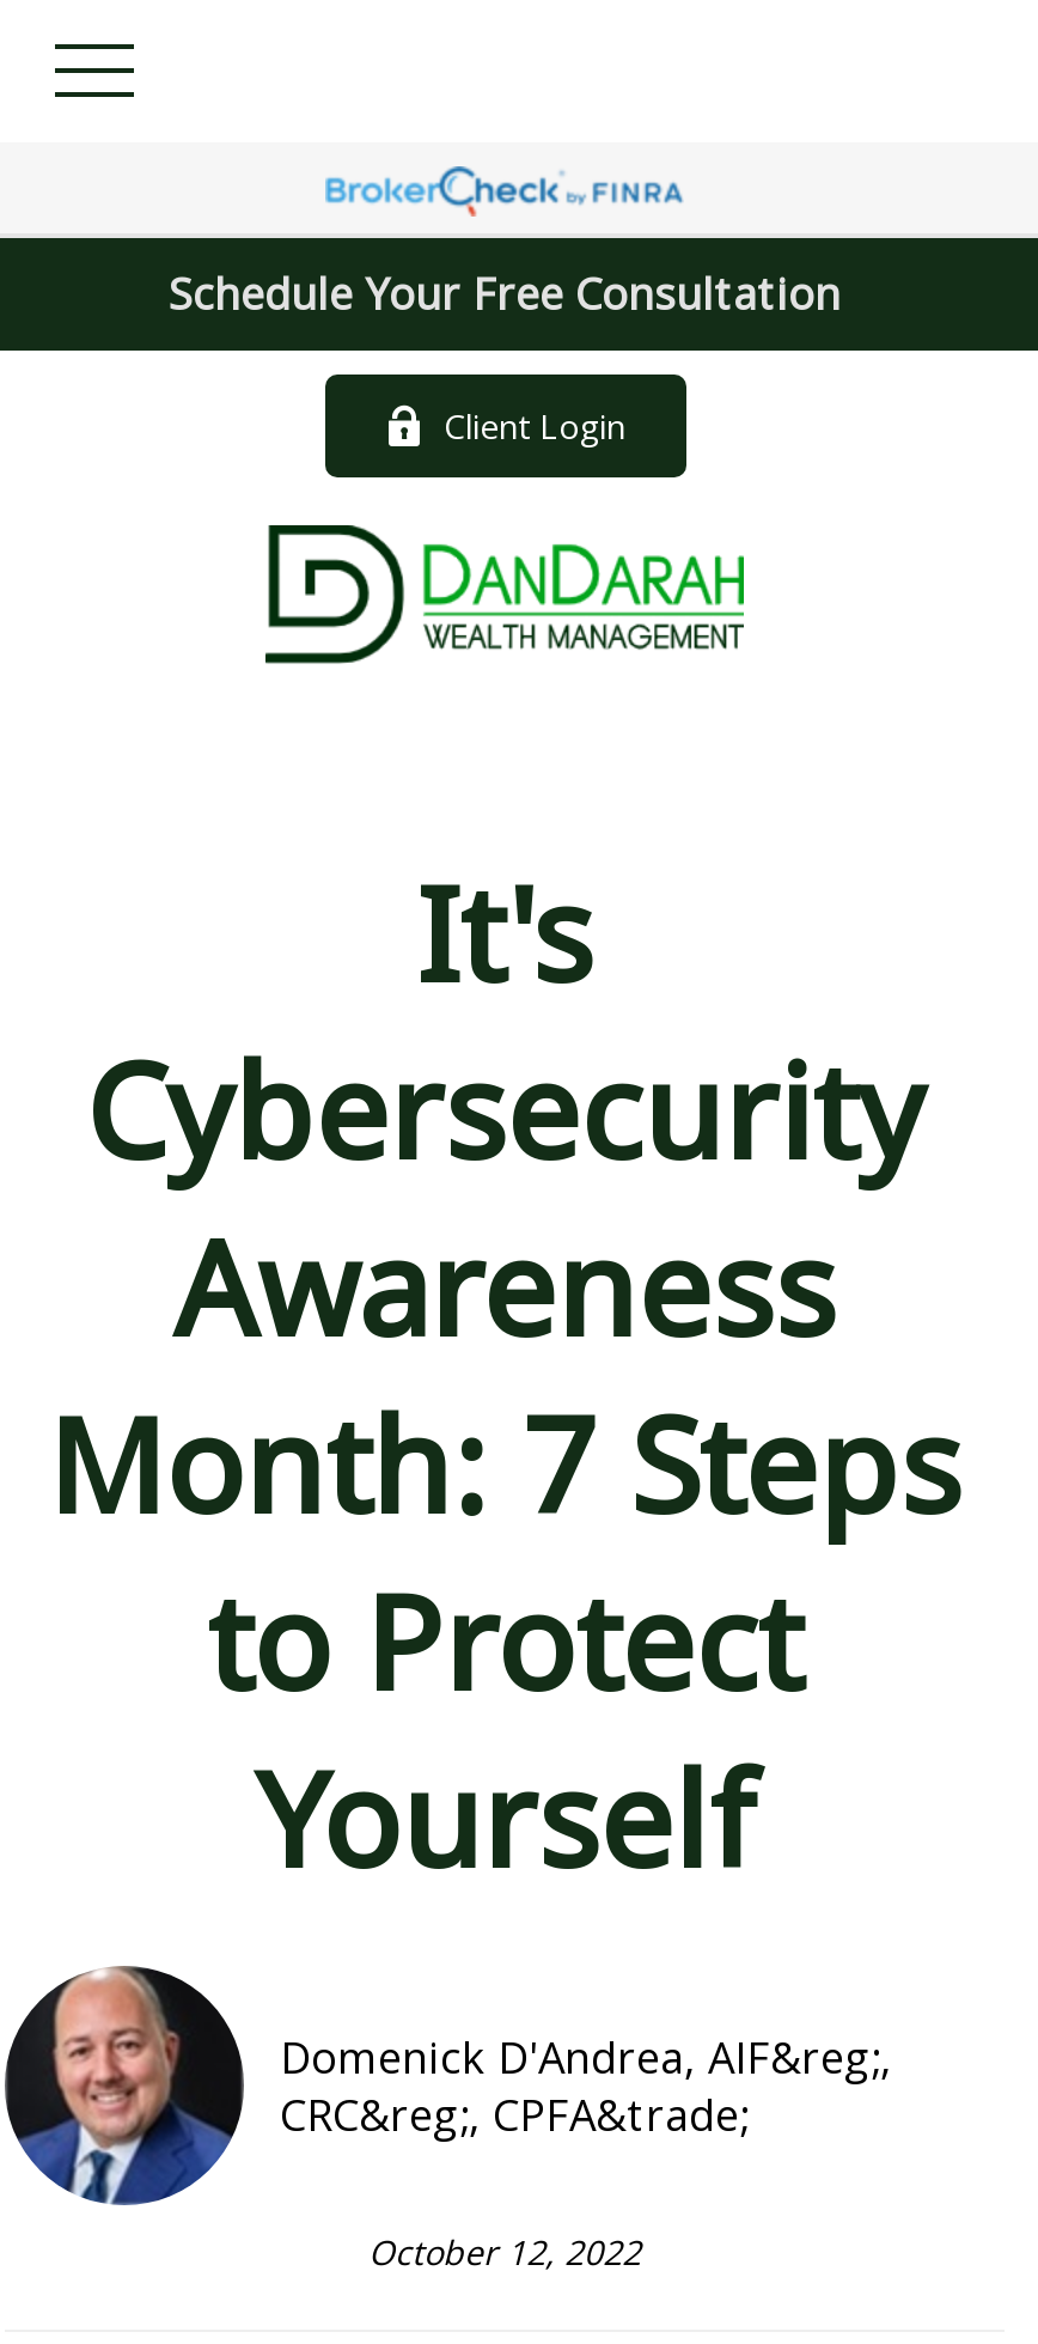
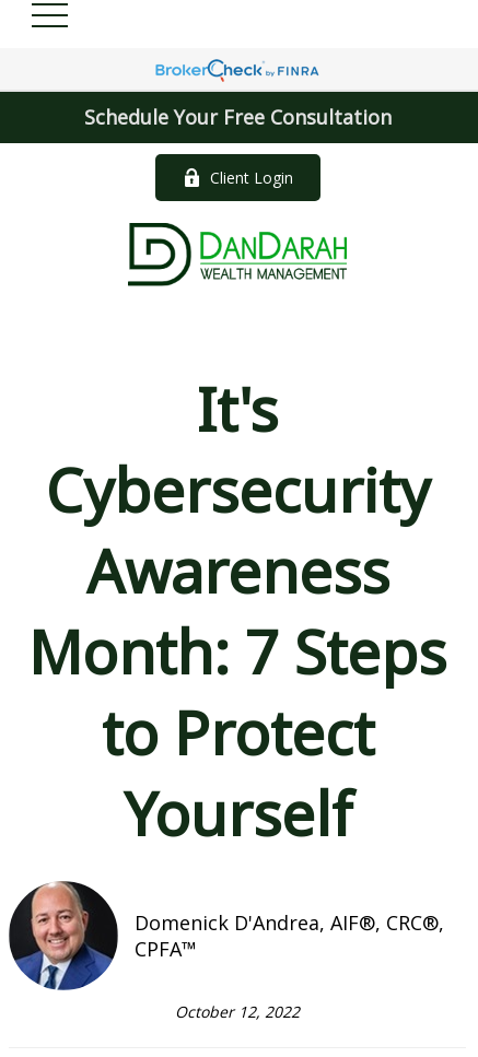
- Domenick D'Andrea, AIF&reg;,
- CRC&reg;, CPFA&trade;
+ Domenick D'Andrea, AIF®, CRC®,
+ CPFA™
